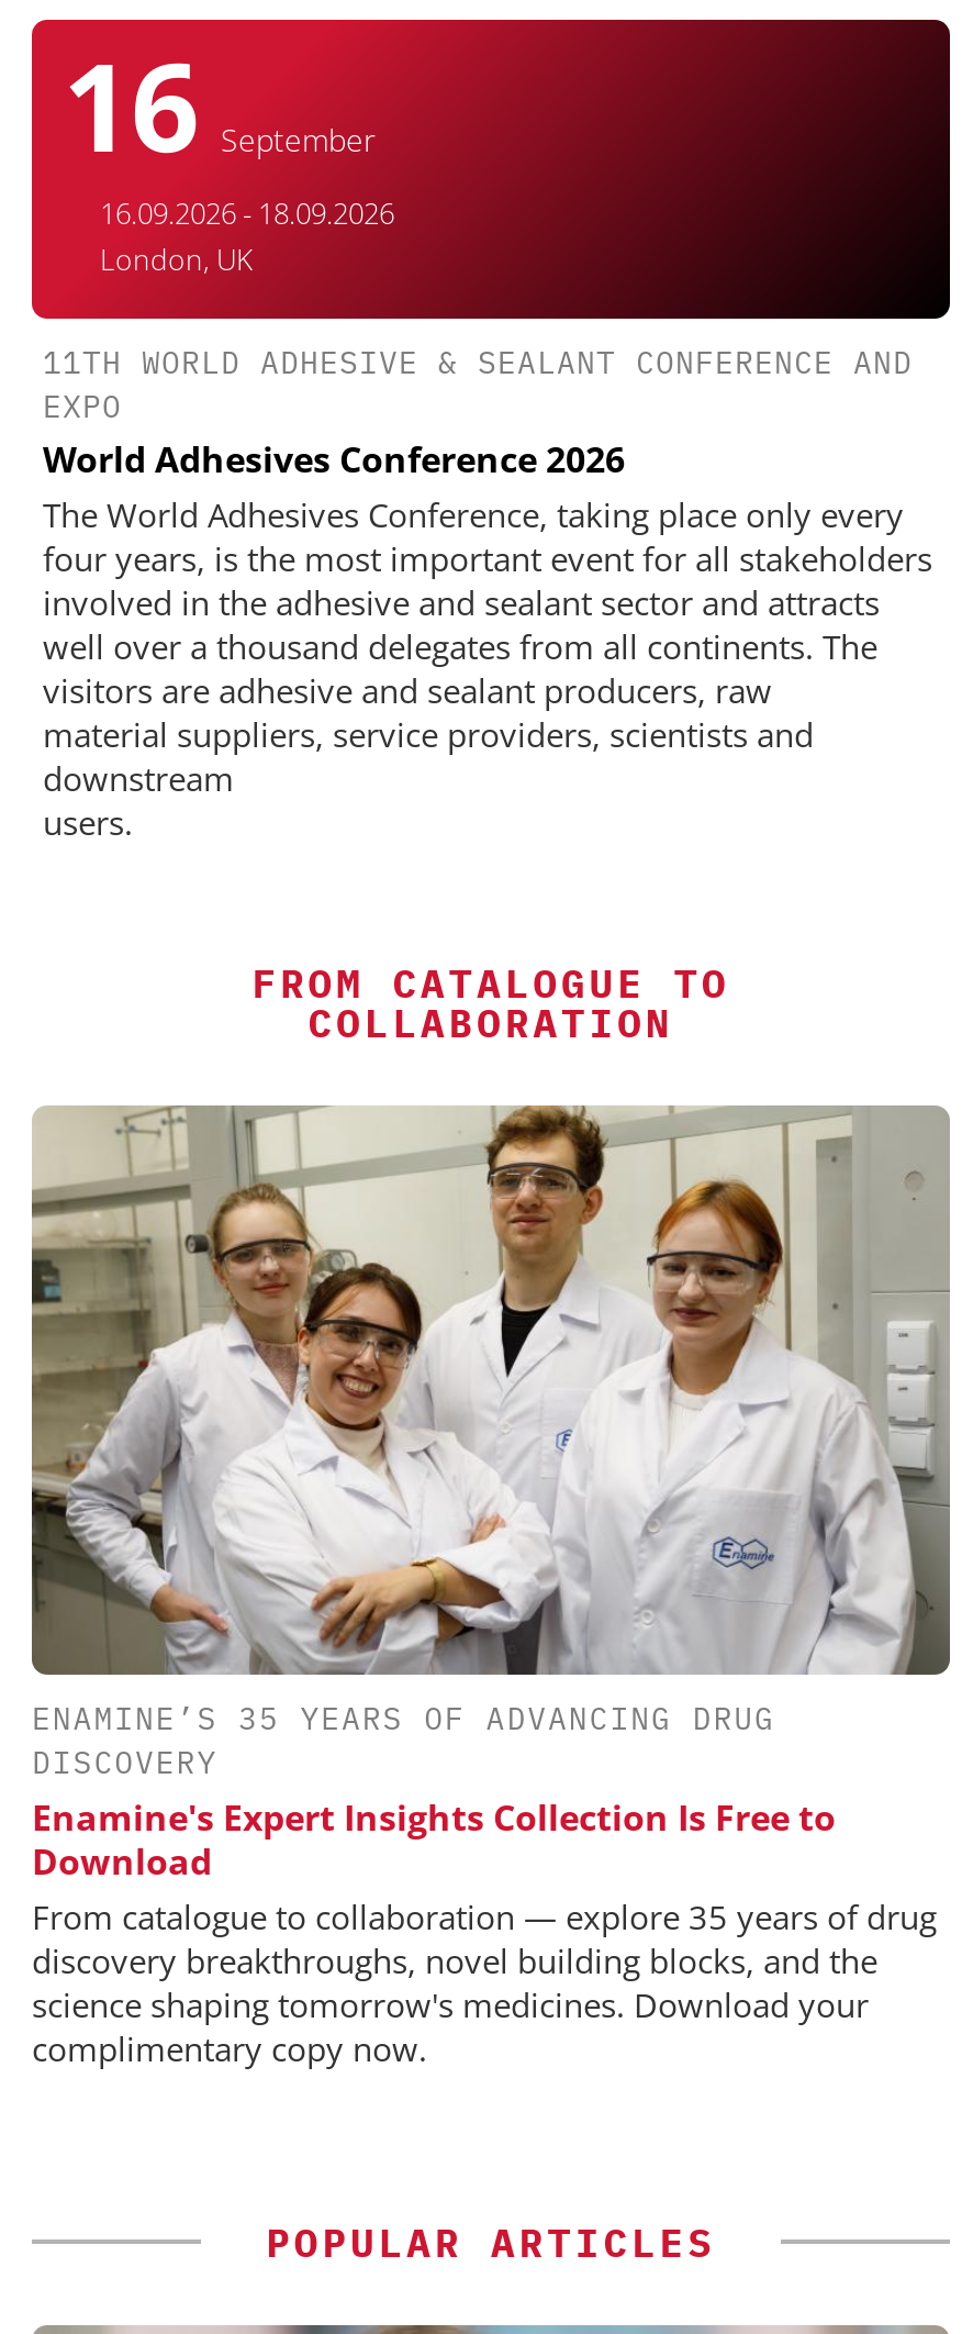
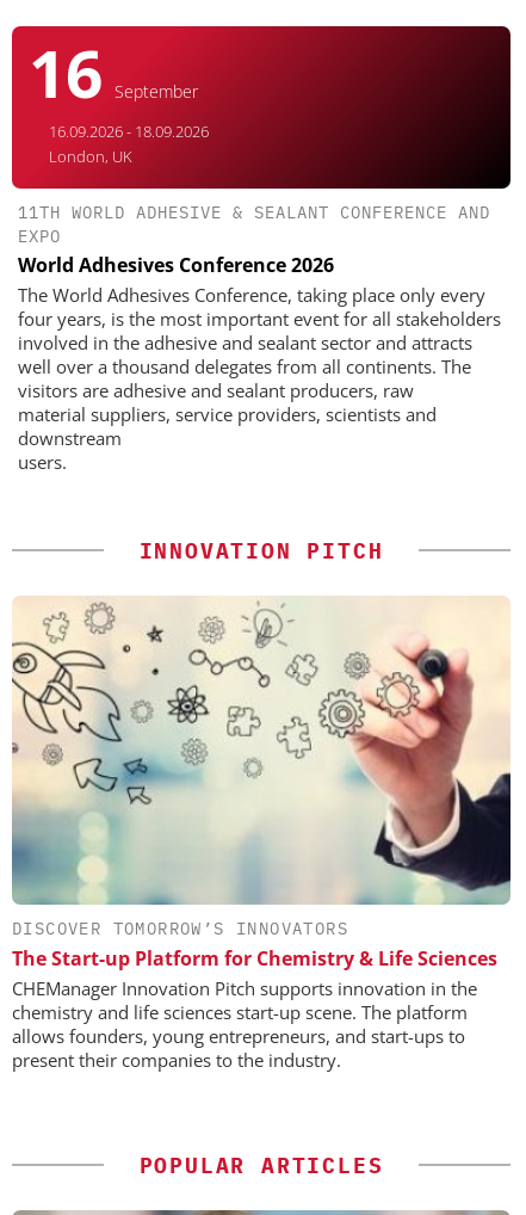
- FROM CATALOGUE TO
- COLLABORATION
+ INNOVATION PITCH

- [image]
- ENAMINE’S 35 YEARS OF ADVANCING DRUG
- DISCOVERY
- Enamine's Expert Insights Collection Is Free to
- Download
- From catalogue to collaboration — explore 35 years of drug
- discovery breakthroughs, novel building blocks, and the
- science shaping tomorrow's medicines. Download your
- complimentary copy now.
+ [image]
+ DISCOVER TOMORROW’S INNOVATORS
+ The Start-up Platform for Chemistry & Life Sciences
+ CHEManager Innovation Pitch supports innovation in the
+ chemistry and life sciences start-up scene. The platform
+ allows founders, young entrepreneurs, and start-ups to
+ present their companies to the industry.
